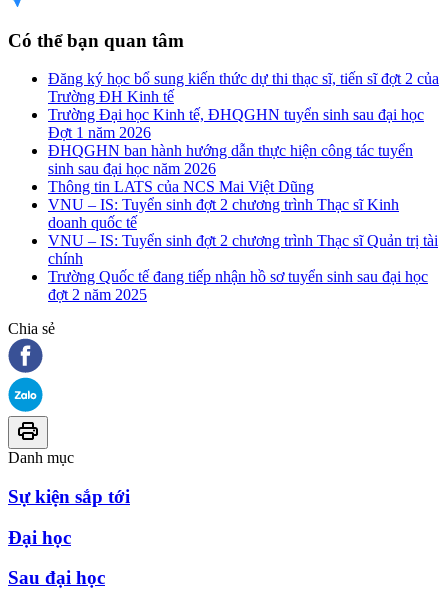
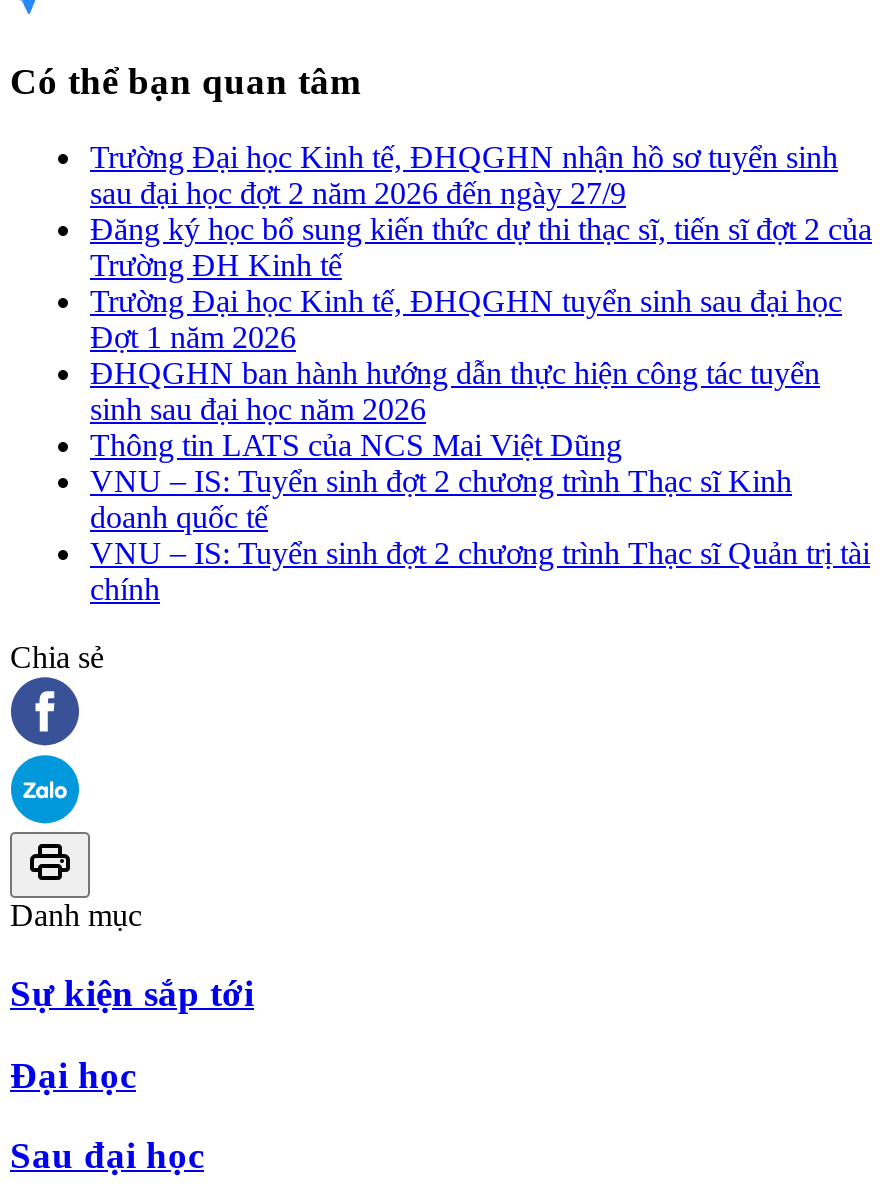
+ Trường Đại học Kinh tế, ĐHQGHN nhận hồ sơ tuyển sinh
+ sau đại học đợt 2 năm 2026 đến ngày 27/9

moved down: Đăng ký học bổ sung kiến thức dự thi thạc sĩ, tiến sĩ đợt 2 của | Trường ĐH Kinh tế | Trường Đại học Kinh tế, ĐHQGHN tuyển sinh sau đại học | ... | VNU – IS: Tuyển sinh đợt 2 chương trình Thạc sĩ Quản trị tài | chính

- Trường Quốc tế đang tiếp nhận hồ sơ tuyển sinh sau đại học
- đợt 2 năm 2025
